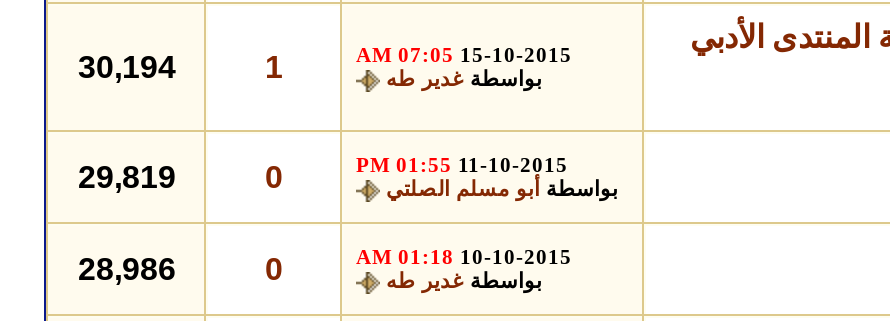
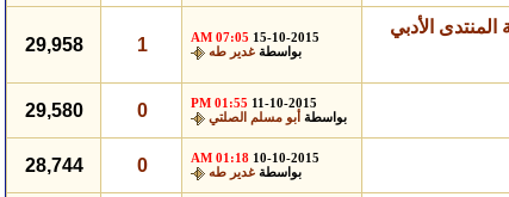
- 30,194
+ 29,958

- 29,819
+ 29,580

- 28,986
+ 28,744
